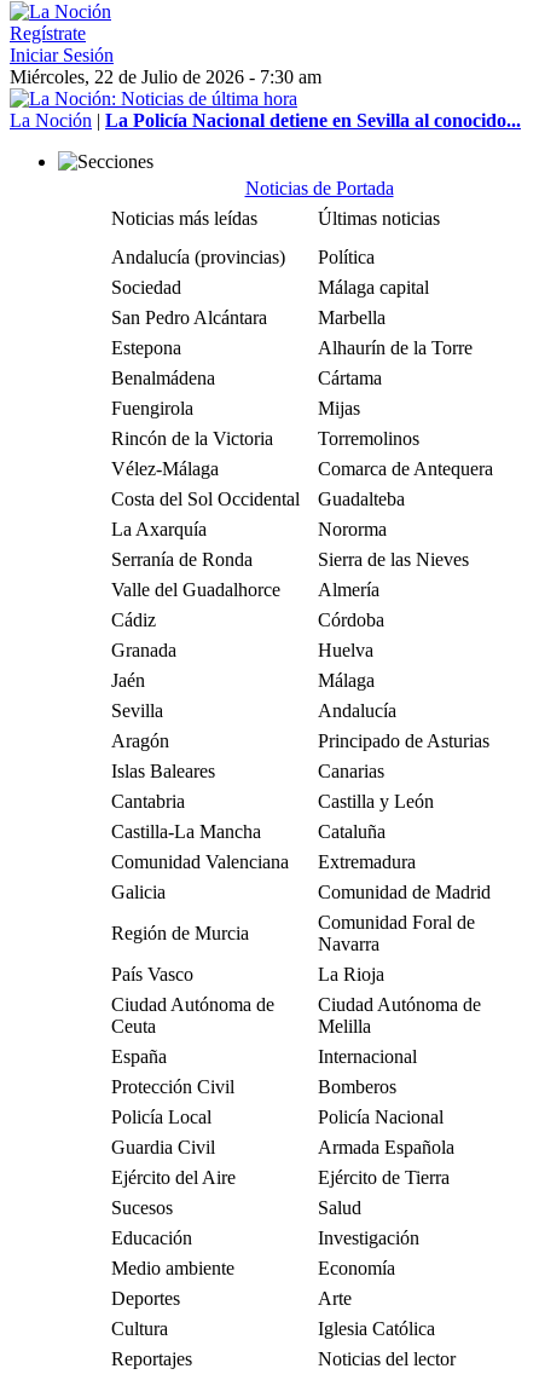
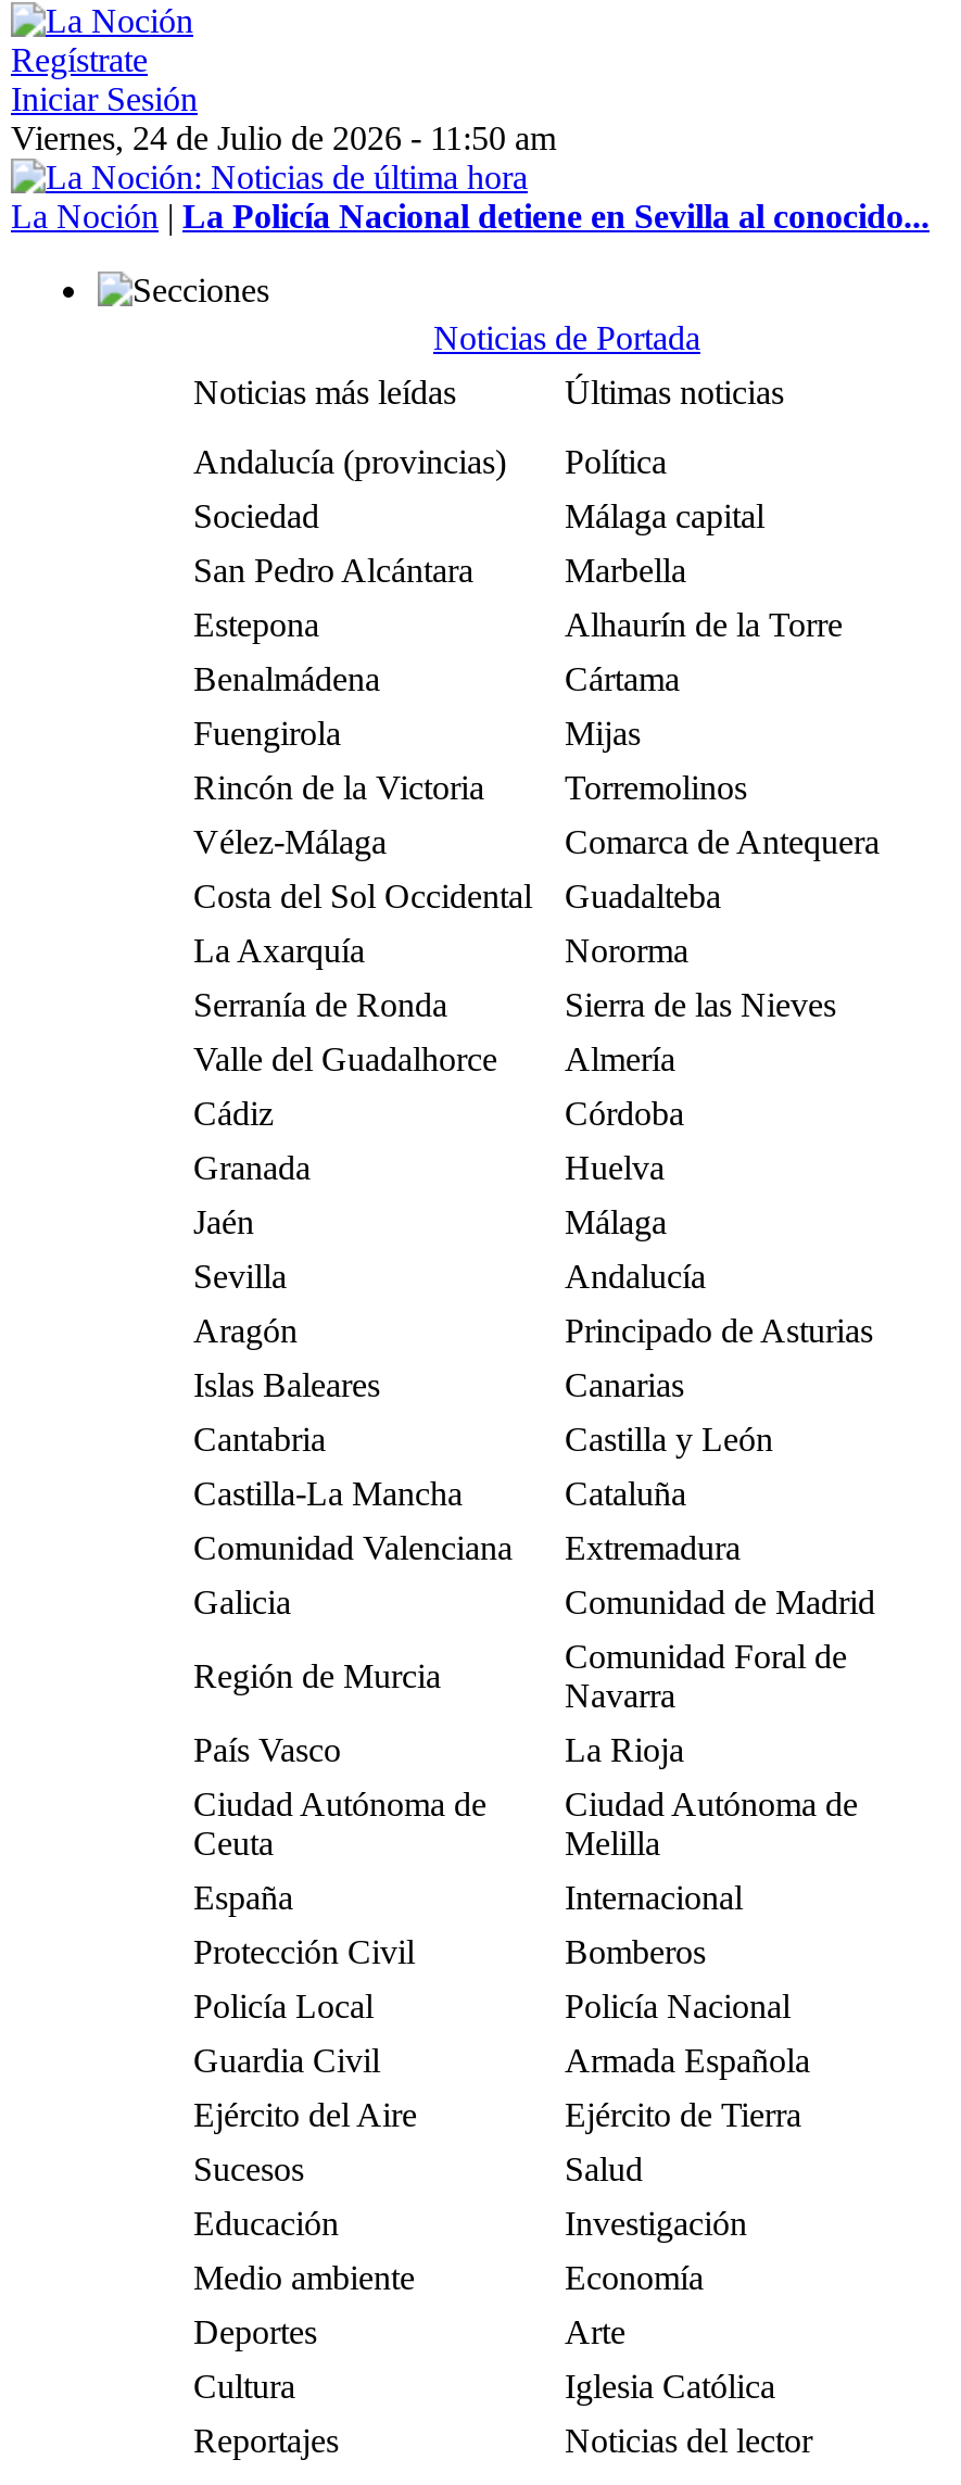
- Miércoles, 22 de Julio de 2026 - 7:30 am
+ Viernes, 24 de Julio de 2026 - 11:50 am
